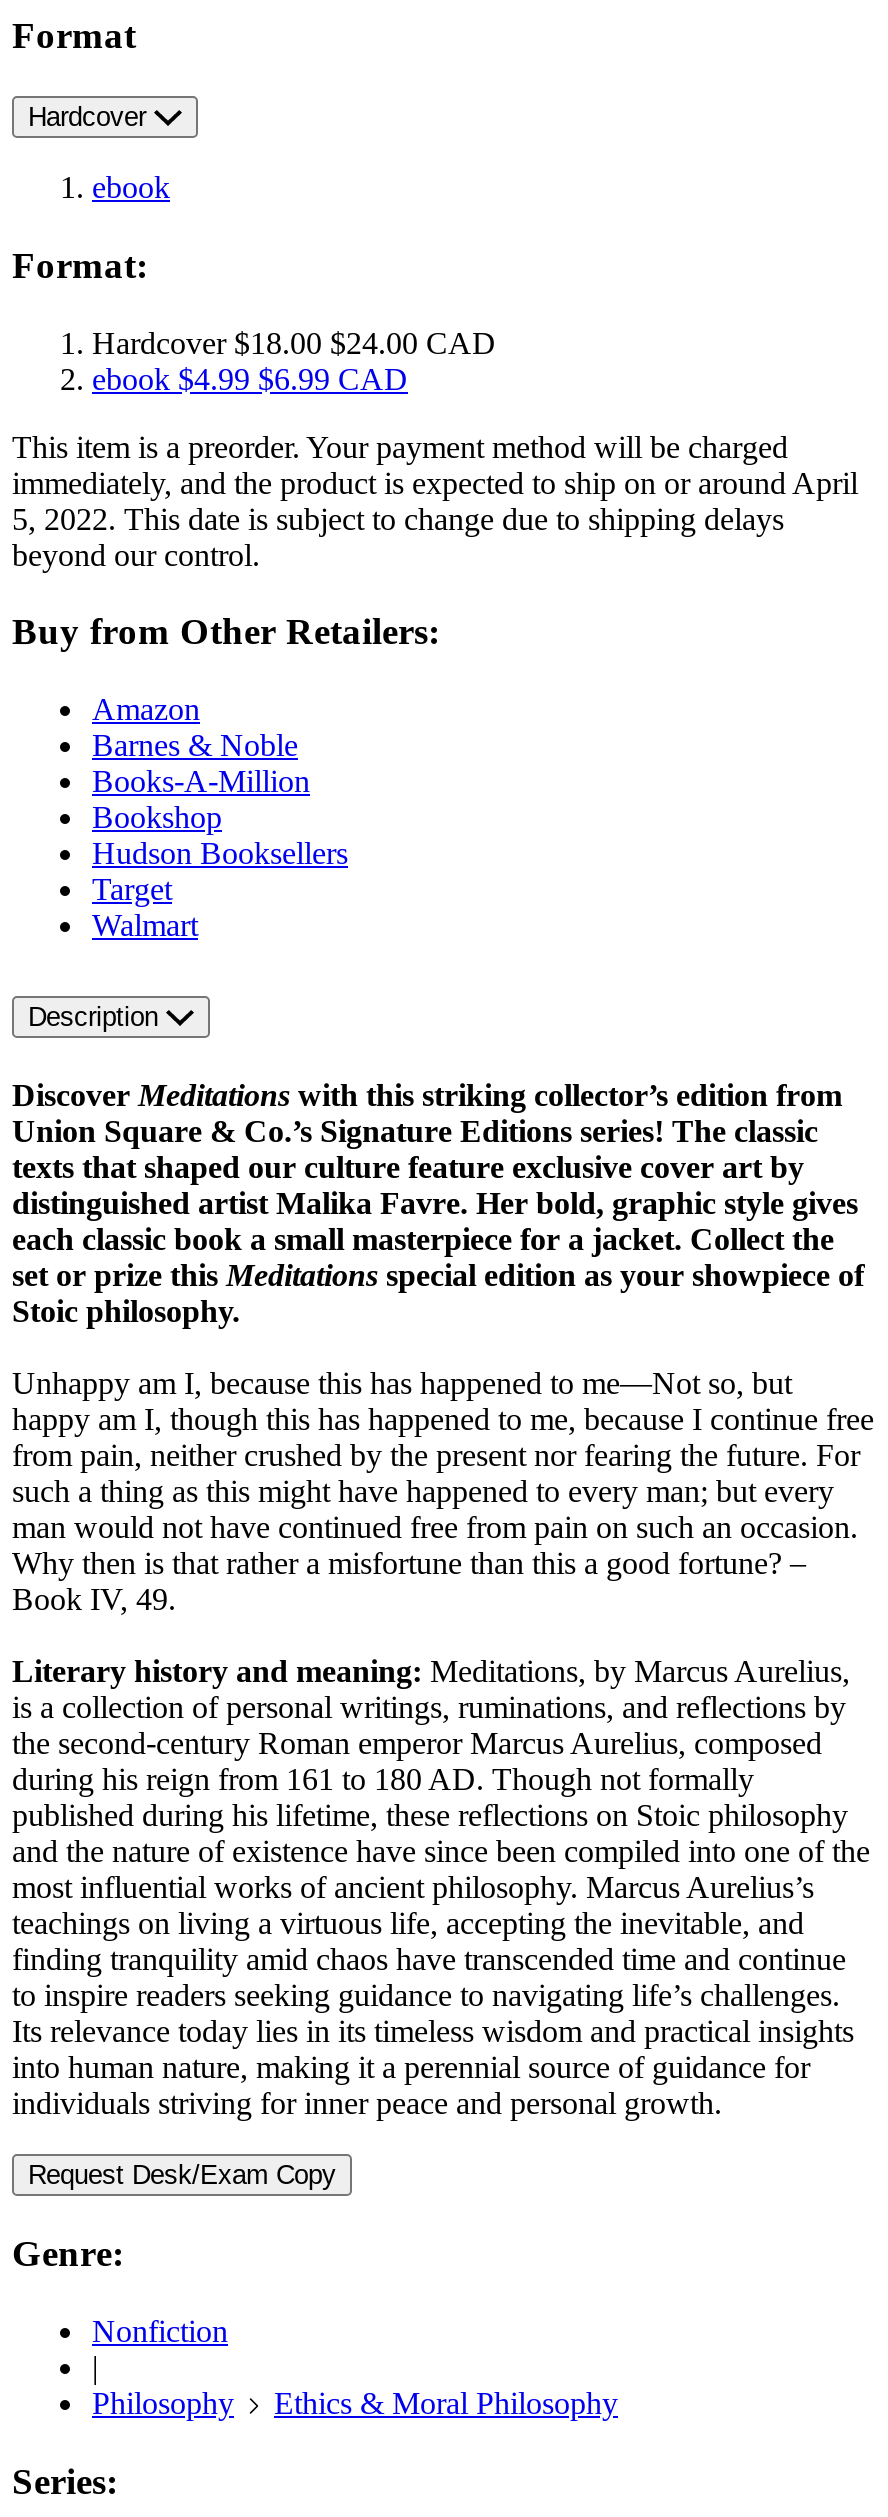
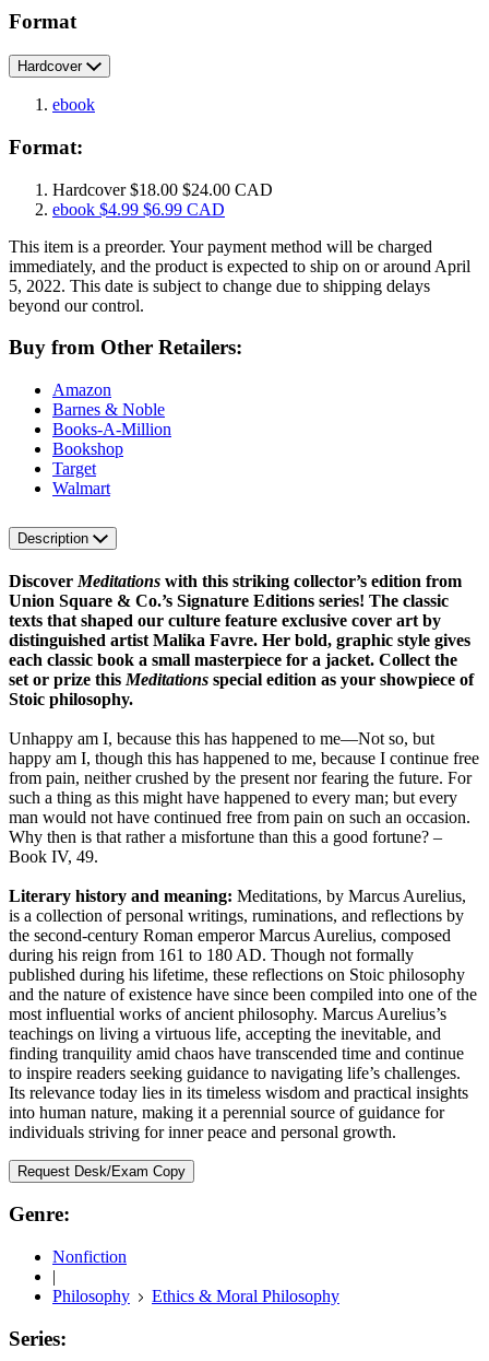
- Hudson Booksellers
